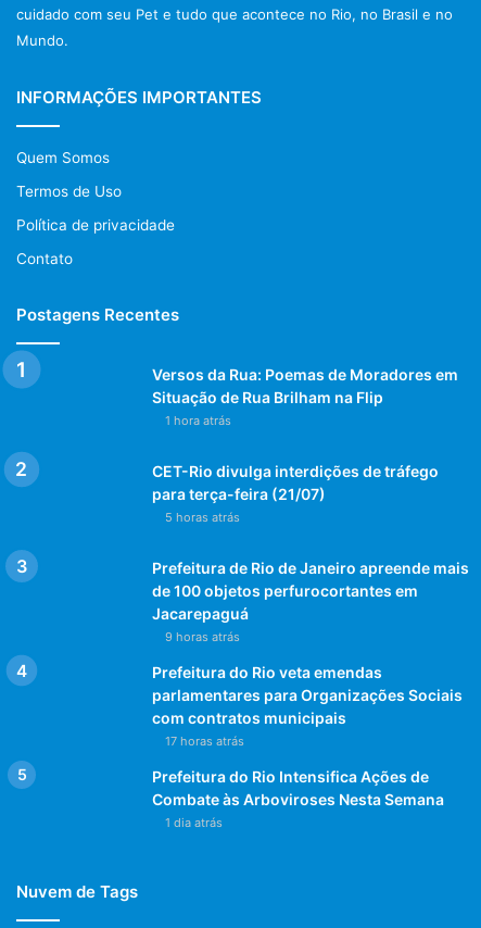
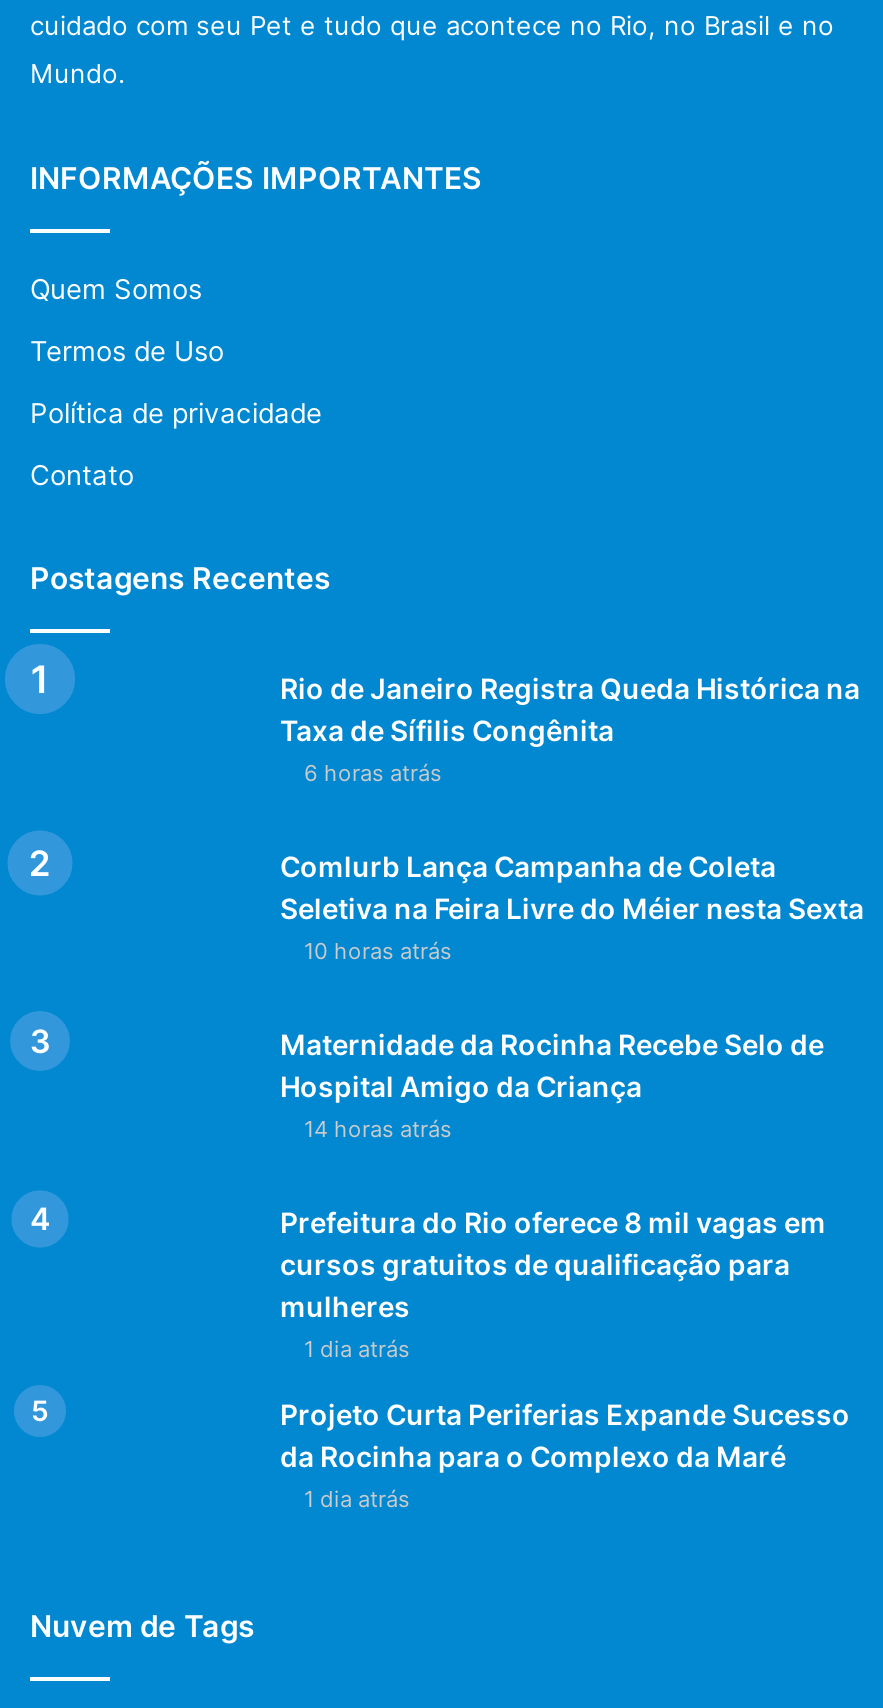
- Versos da Rua: Poemas de Moradores em
- Situação de Rua Brilham na Flip
- 1 hora atrás
+ Rio de Janeiro Registra Queda Histórica na
+ Taxa de Sífilis Congênita
+ 6 horas atrás

- CET-Rio divulga interdições de tráfego
- para terça-feira (21/07)
- 5 horas atrás
+ Comlurb Lança Campanha de Coleta
+ Seletiva na Feira Livre do Méier nesta Sexta
+ 10 horas atrás

- Prefeitura de Rio de Janeiro apreende mais
- de 100 objetos perfurocortantes em
- Jacarepaguá
- 9 horas atrás
+ Maternidade da Rocinha Recebe Selo de
+ Hospital Amigo da Criança
+ 14 horas atrás

- Prefeitura do Rio veta emendas
- parlamentares para Organizações Sociais
- com contratos municipais
- 17 horas atrás
+ Prefeitura do Rio oferece 8 mil vagas em
+ cursos gratuitos de qualificação para
+ mulheres
+ 1 dia atrás

- Prefeitura do Rio Intensifica Ações de
- Combate às Arboviroses Nesta Semana
+ Projeto Curta Periferias Expande Sucesso
+ da Rocinha para o Complexo da Maré
